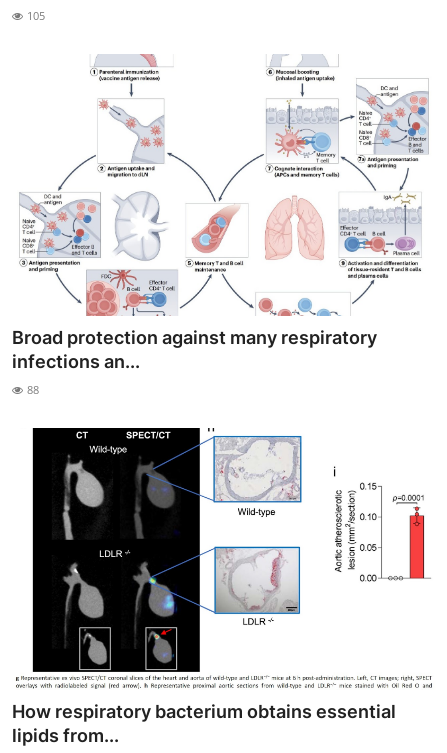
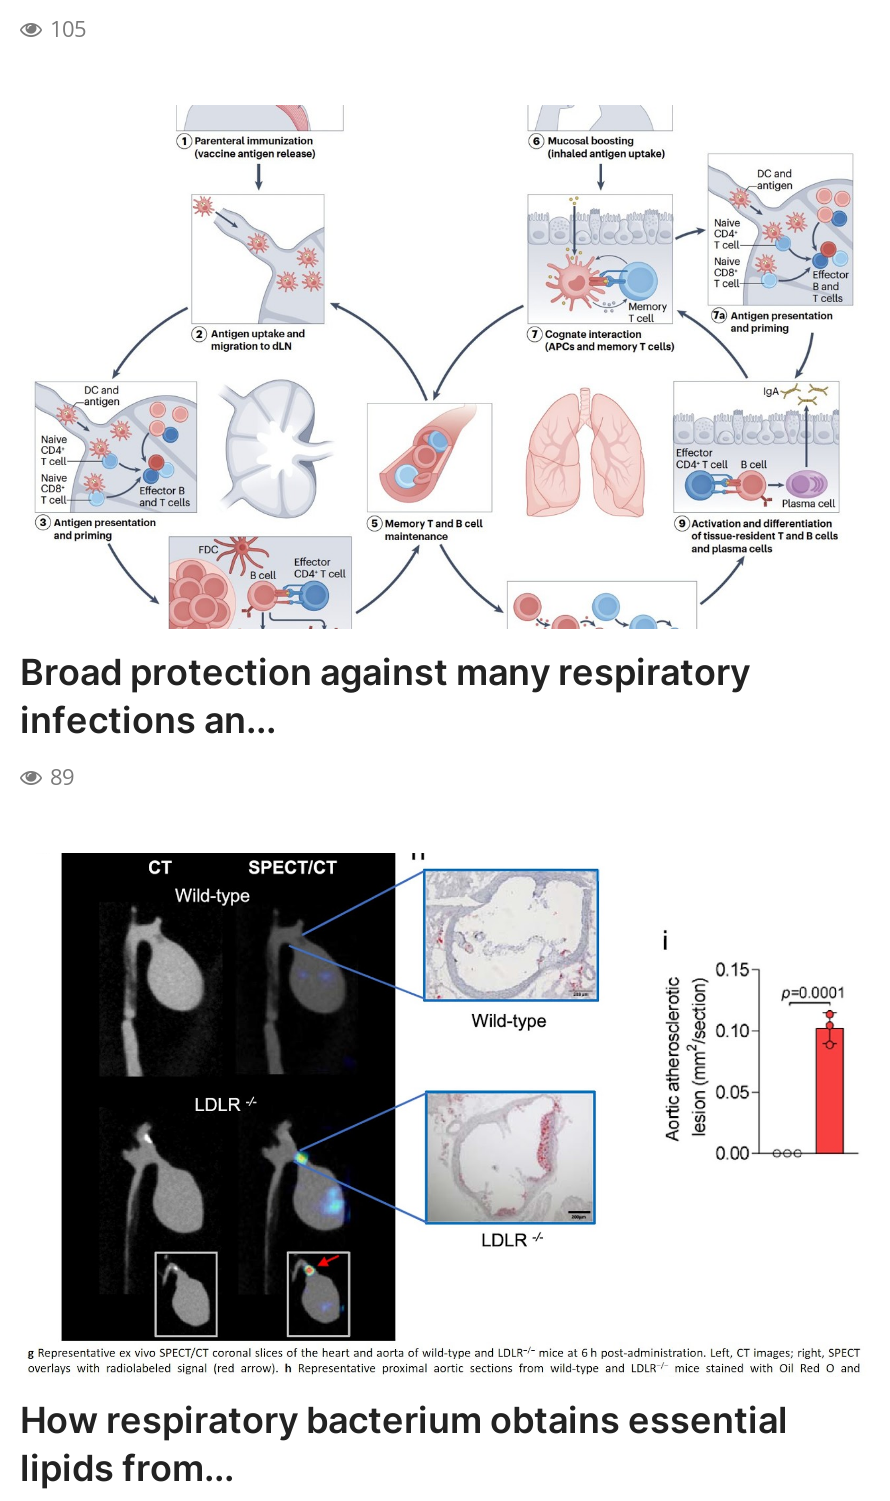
- 88
+ 89
